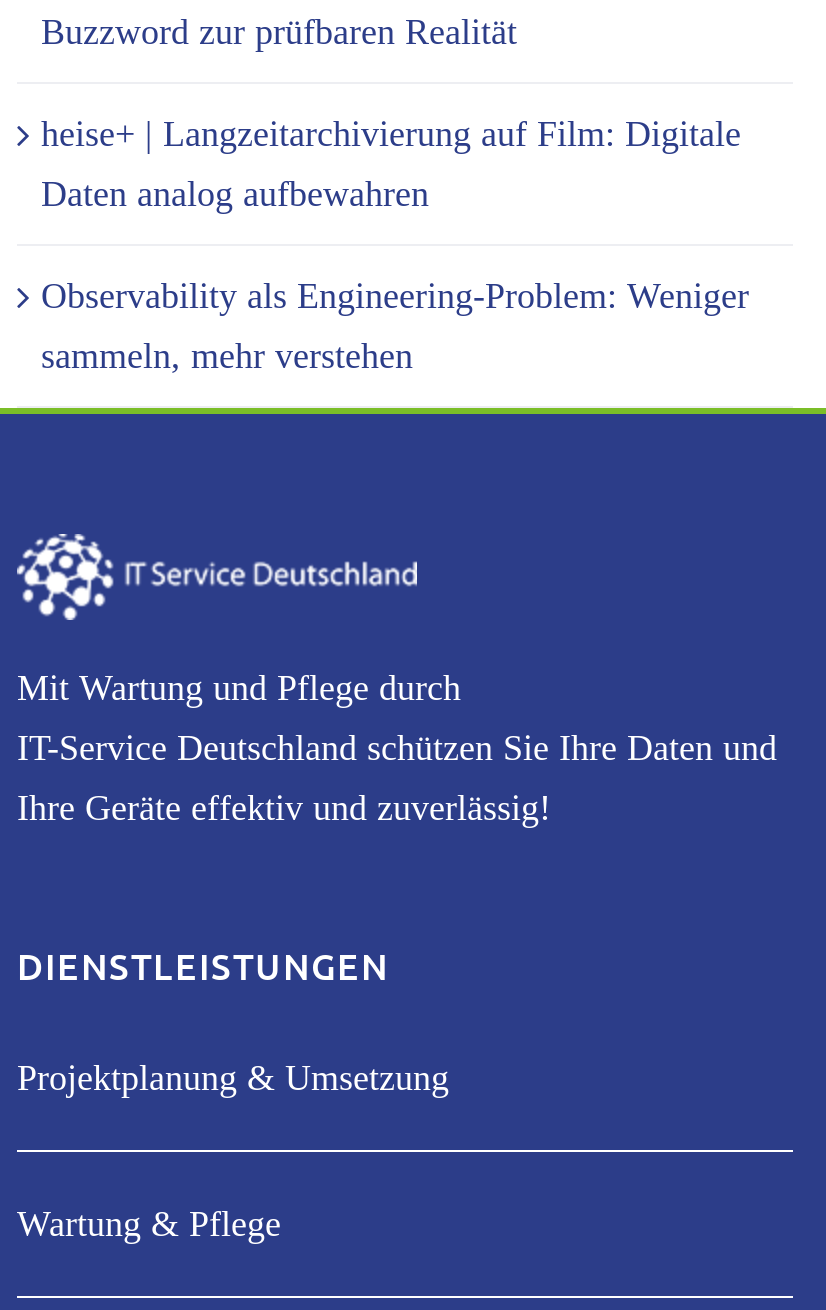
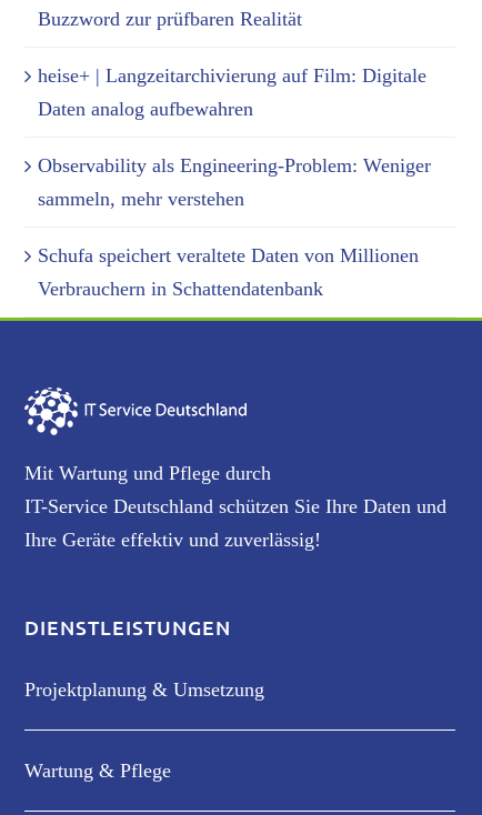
+ Schufa speichert veraltete Daten von Millionen
+ Verbrauchern in Schattendatenbank
